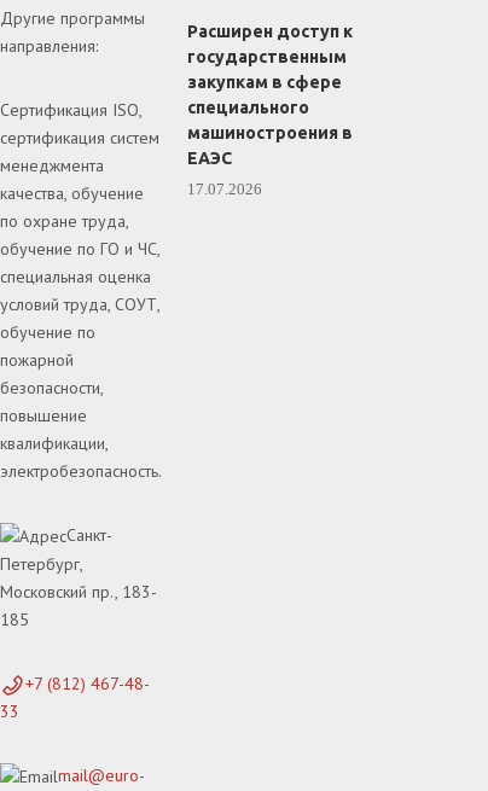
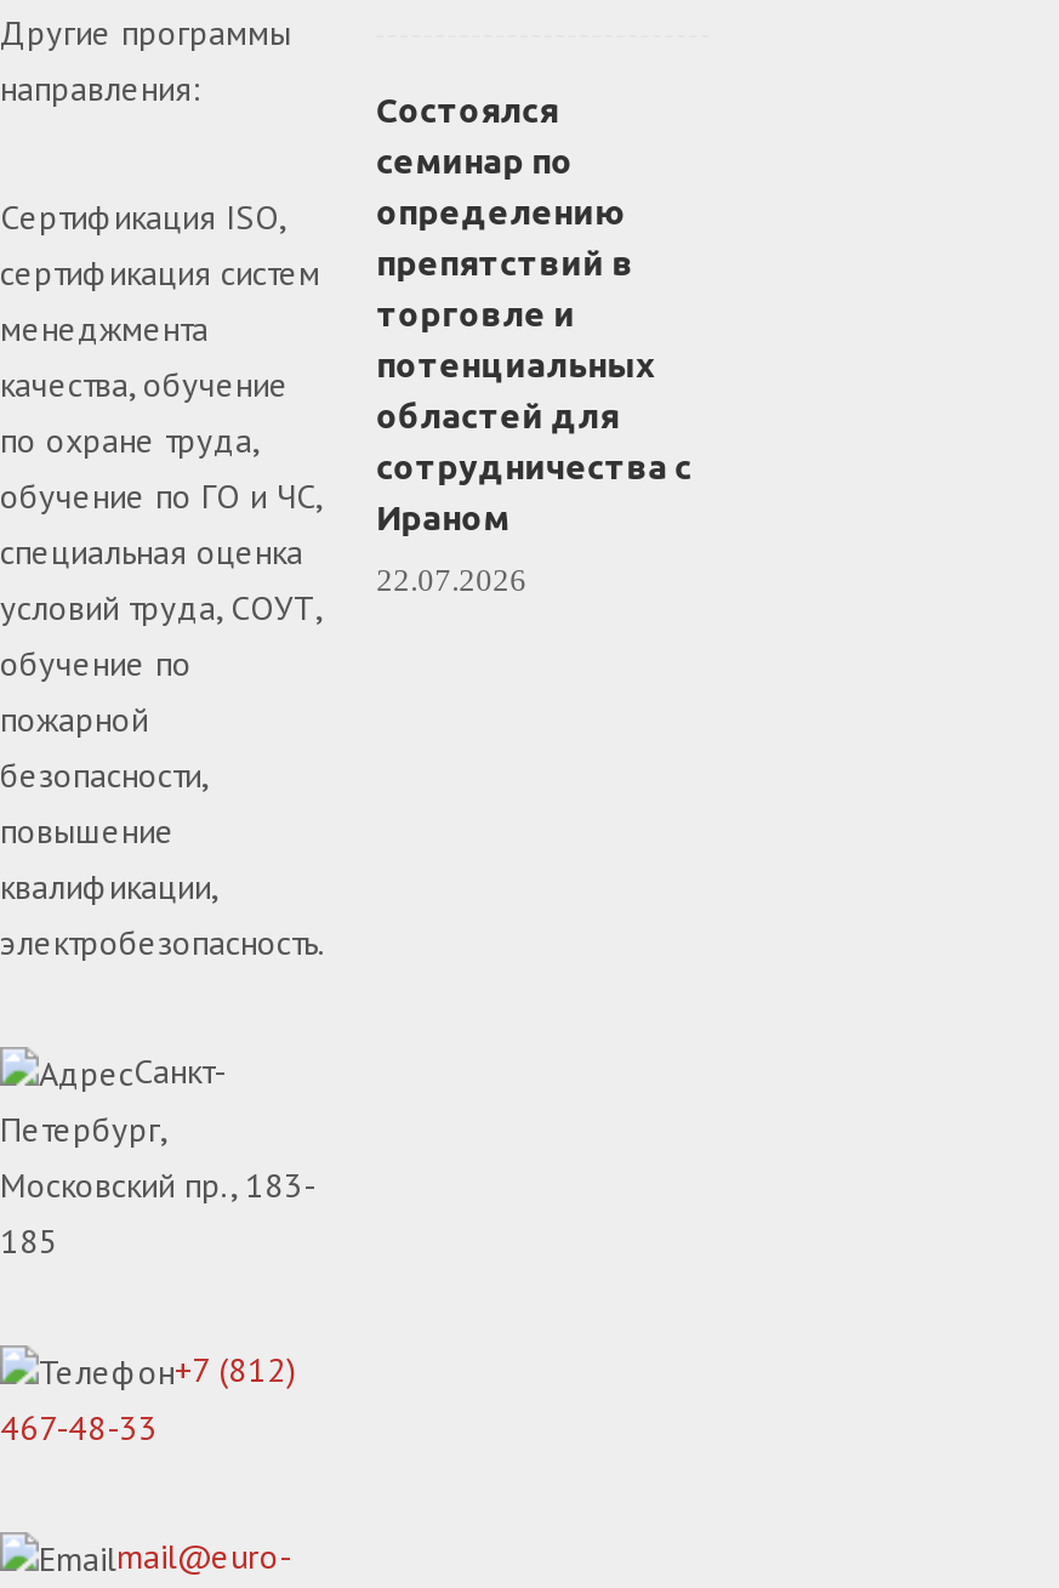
- Расширен доступ к
- государственным
- закупкам в сфере
- специального
- машиностроения в
- ЕАЭС
+ Состоялся
+ семинар по
+ определению
+ препятствий в
+ торговле и
+ потенциальных
+ областей для
+ сотрудничества с
+ Ираном

- 17.07.2026
+ 22.07.2026
